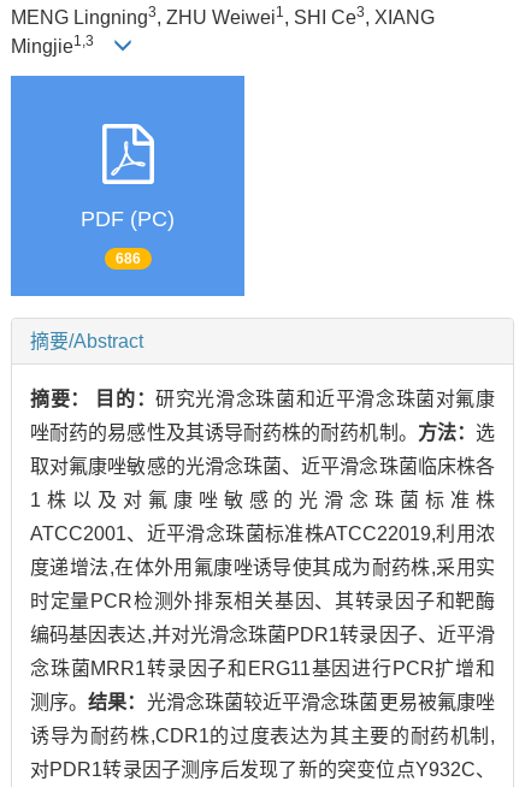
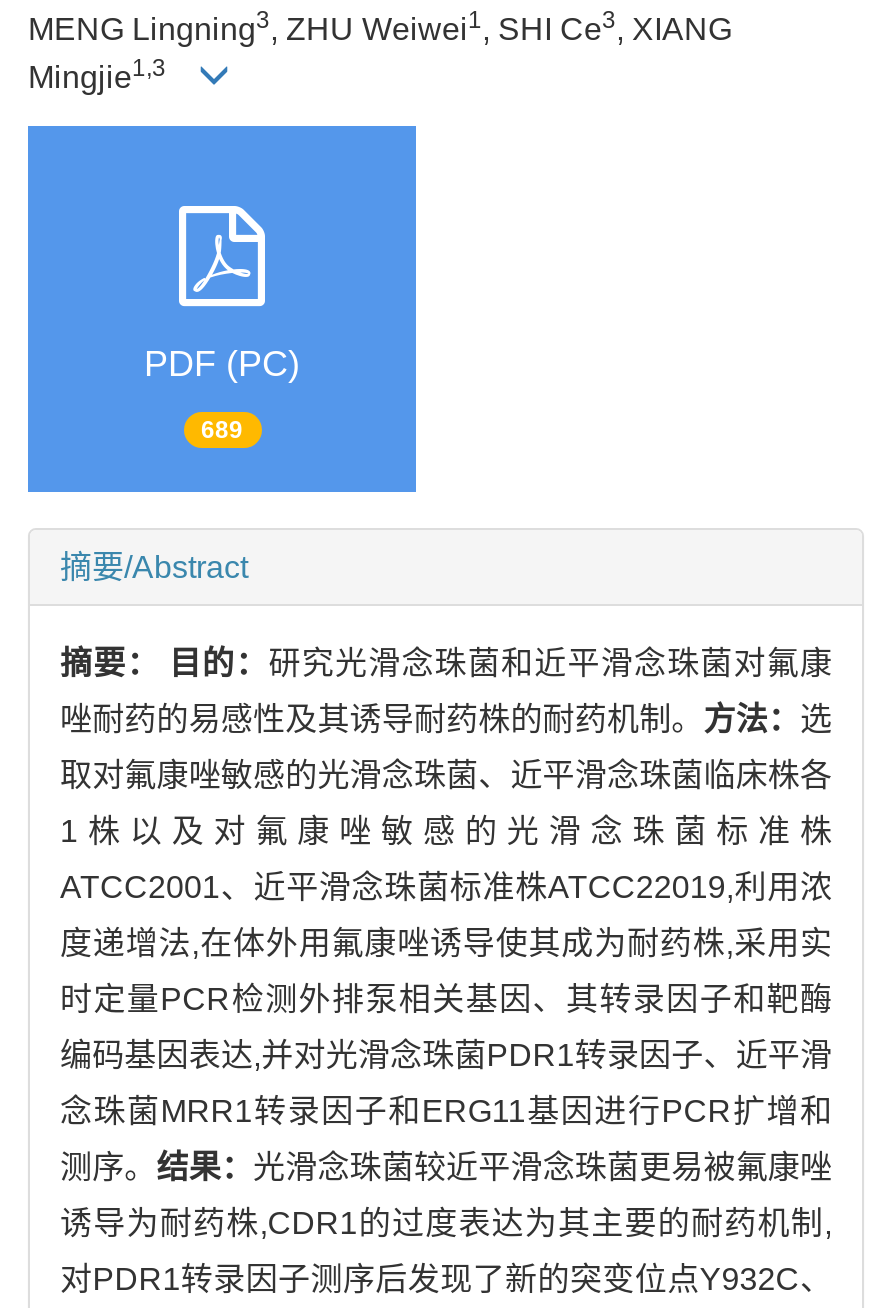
- 686
+ 689
